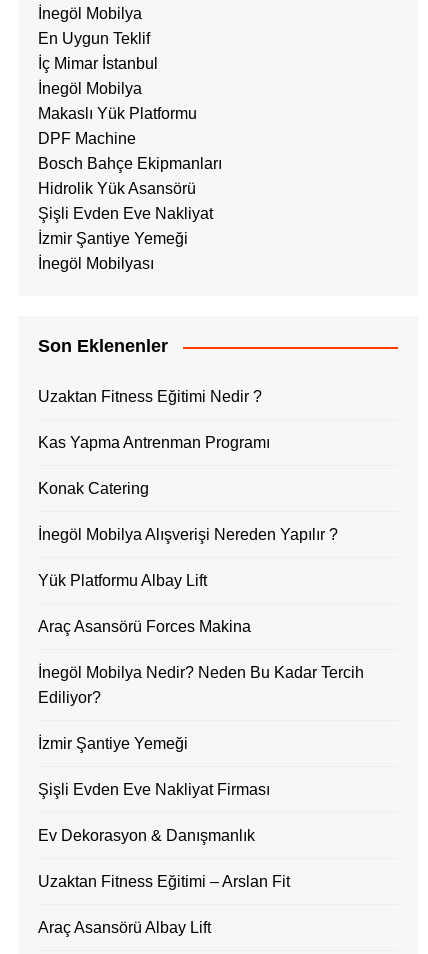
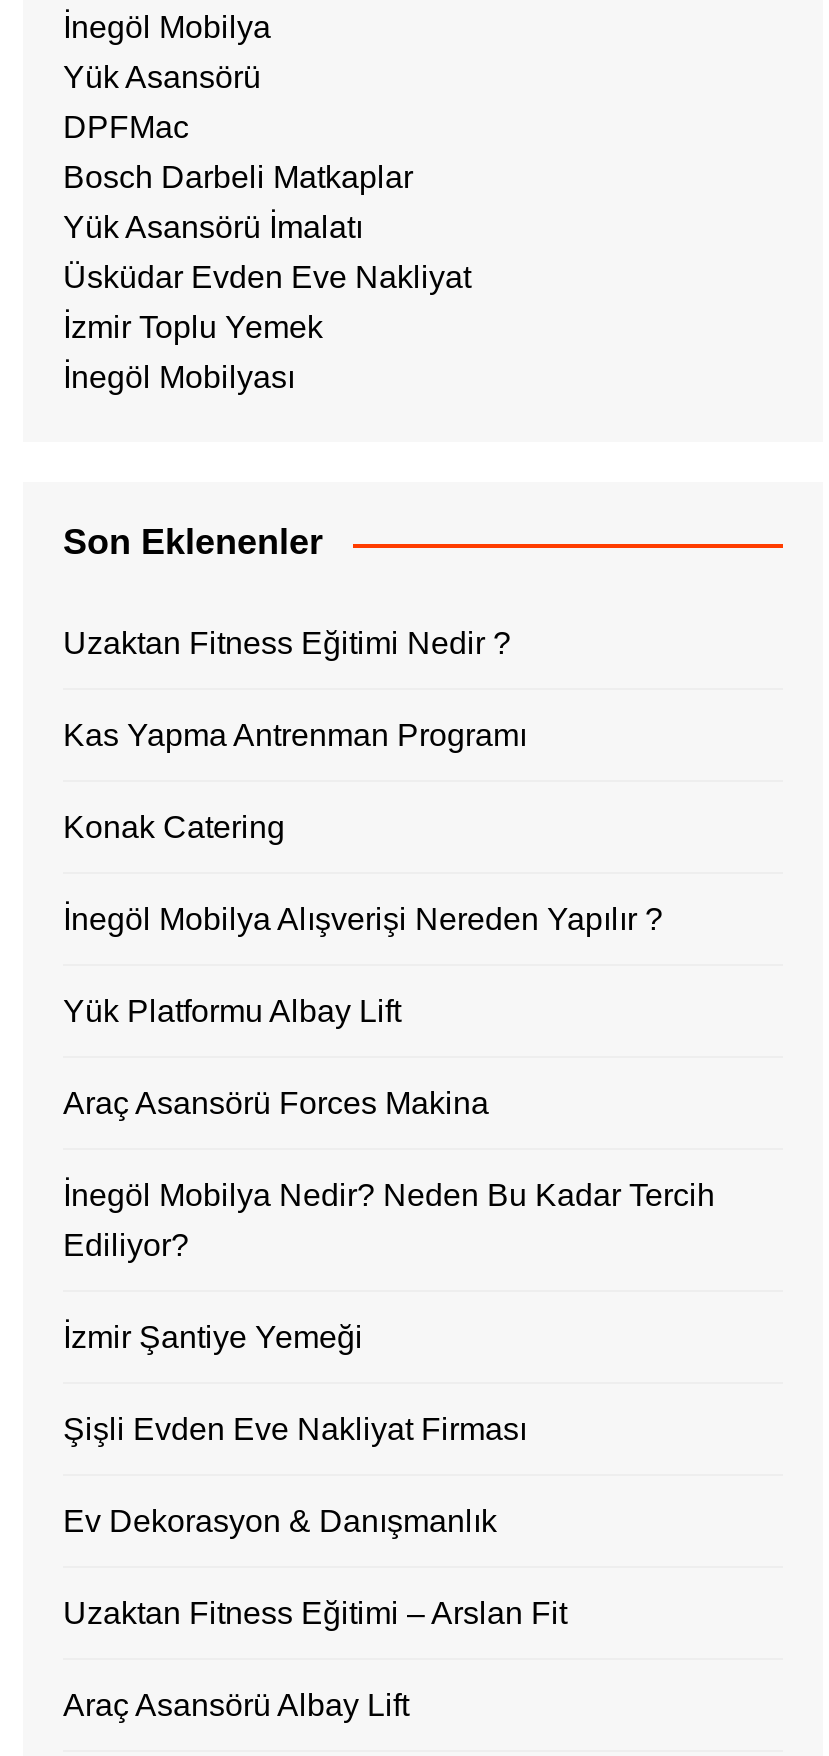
- En Uygun Teklif
- İç Mimar İstanbul
- İnegöl Mobilya
- Makaslı Yük Platformu
- DPF Machine
- Bosch Bahçe Ekipmanları
- Hidrolik Yük Asansörü
- Şişli Evden Eve Nakliyat
- İzmir Şantiye Yemeği
+ Yük Asansörü
+ DPFMac
+ Bosch Darbeli Matkaplar
+ Yük Asansörü İmalatı
+ Üsküdar Evden Eve Nakliyat
+ İzmir Toplu Yemek
